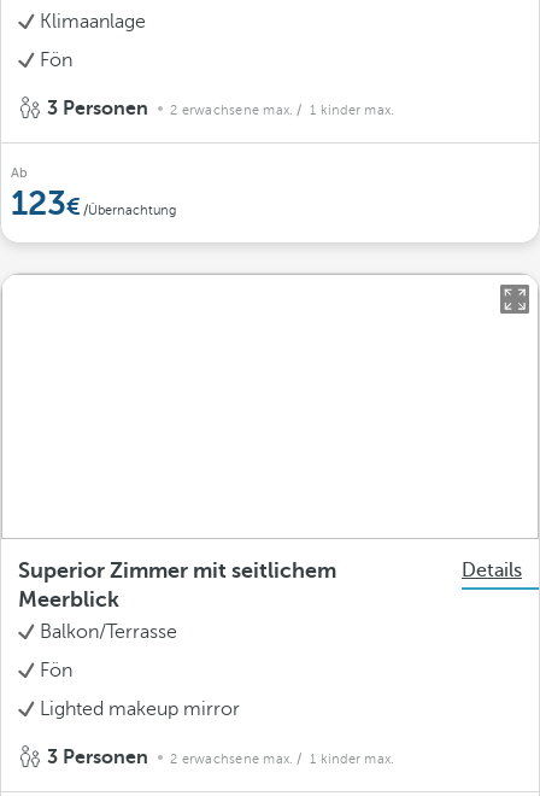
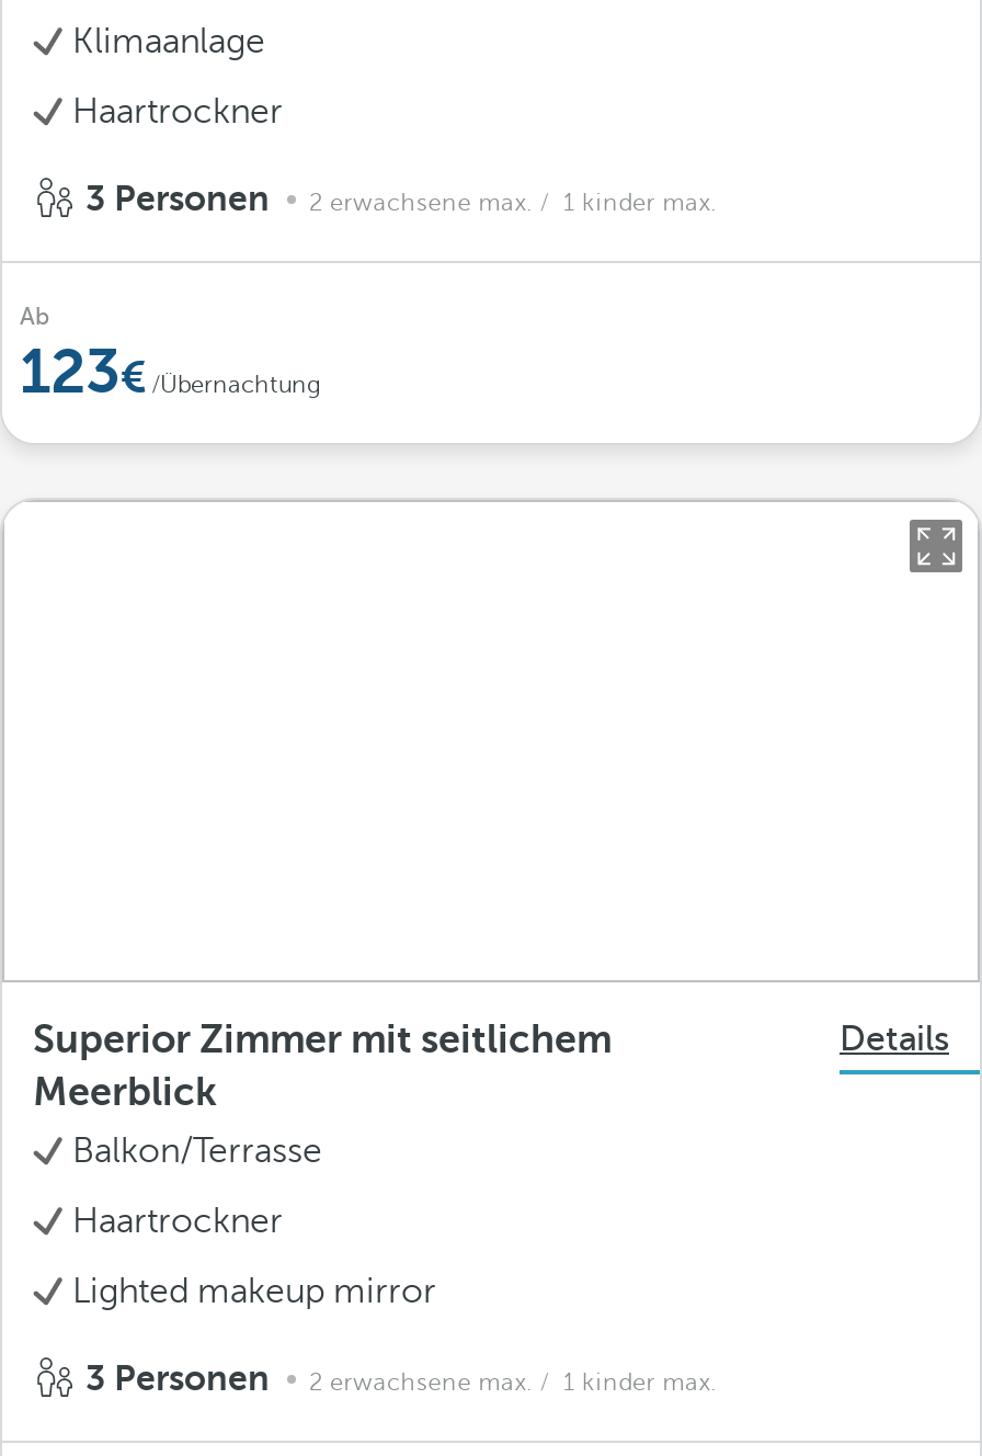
- Fön
+ Haartrockner

- Fön
+ Haartrockner
